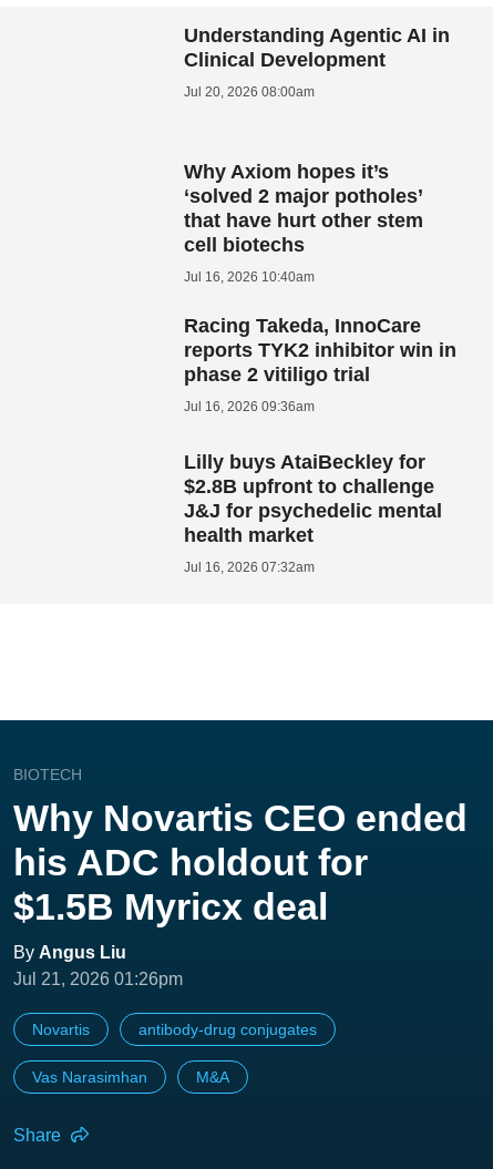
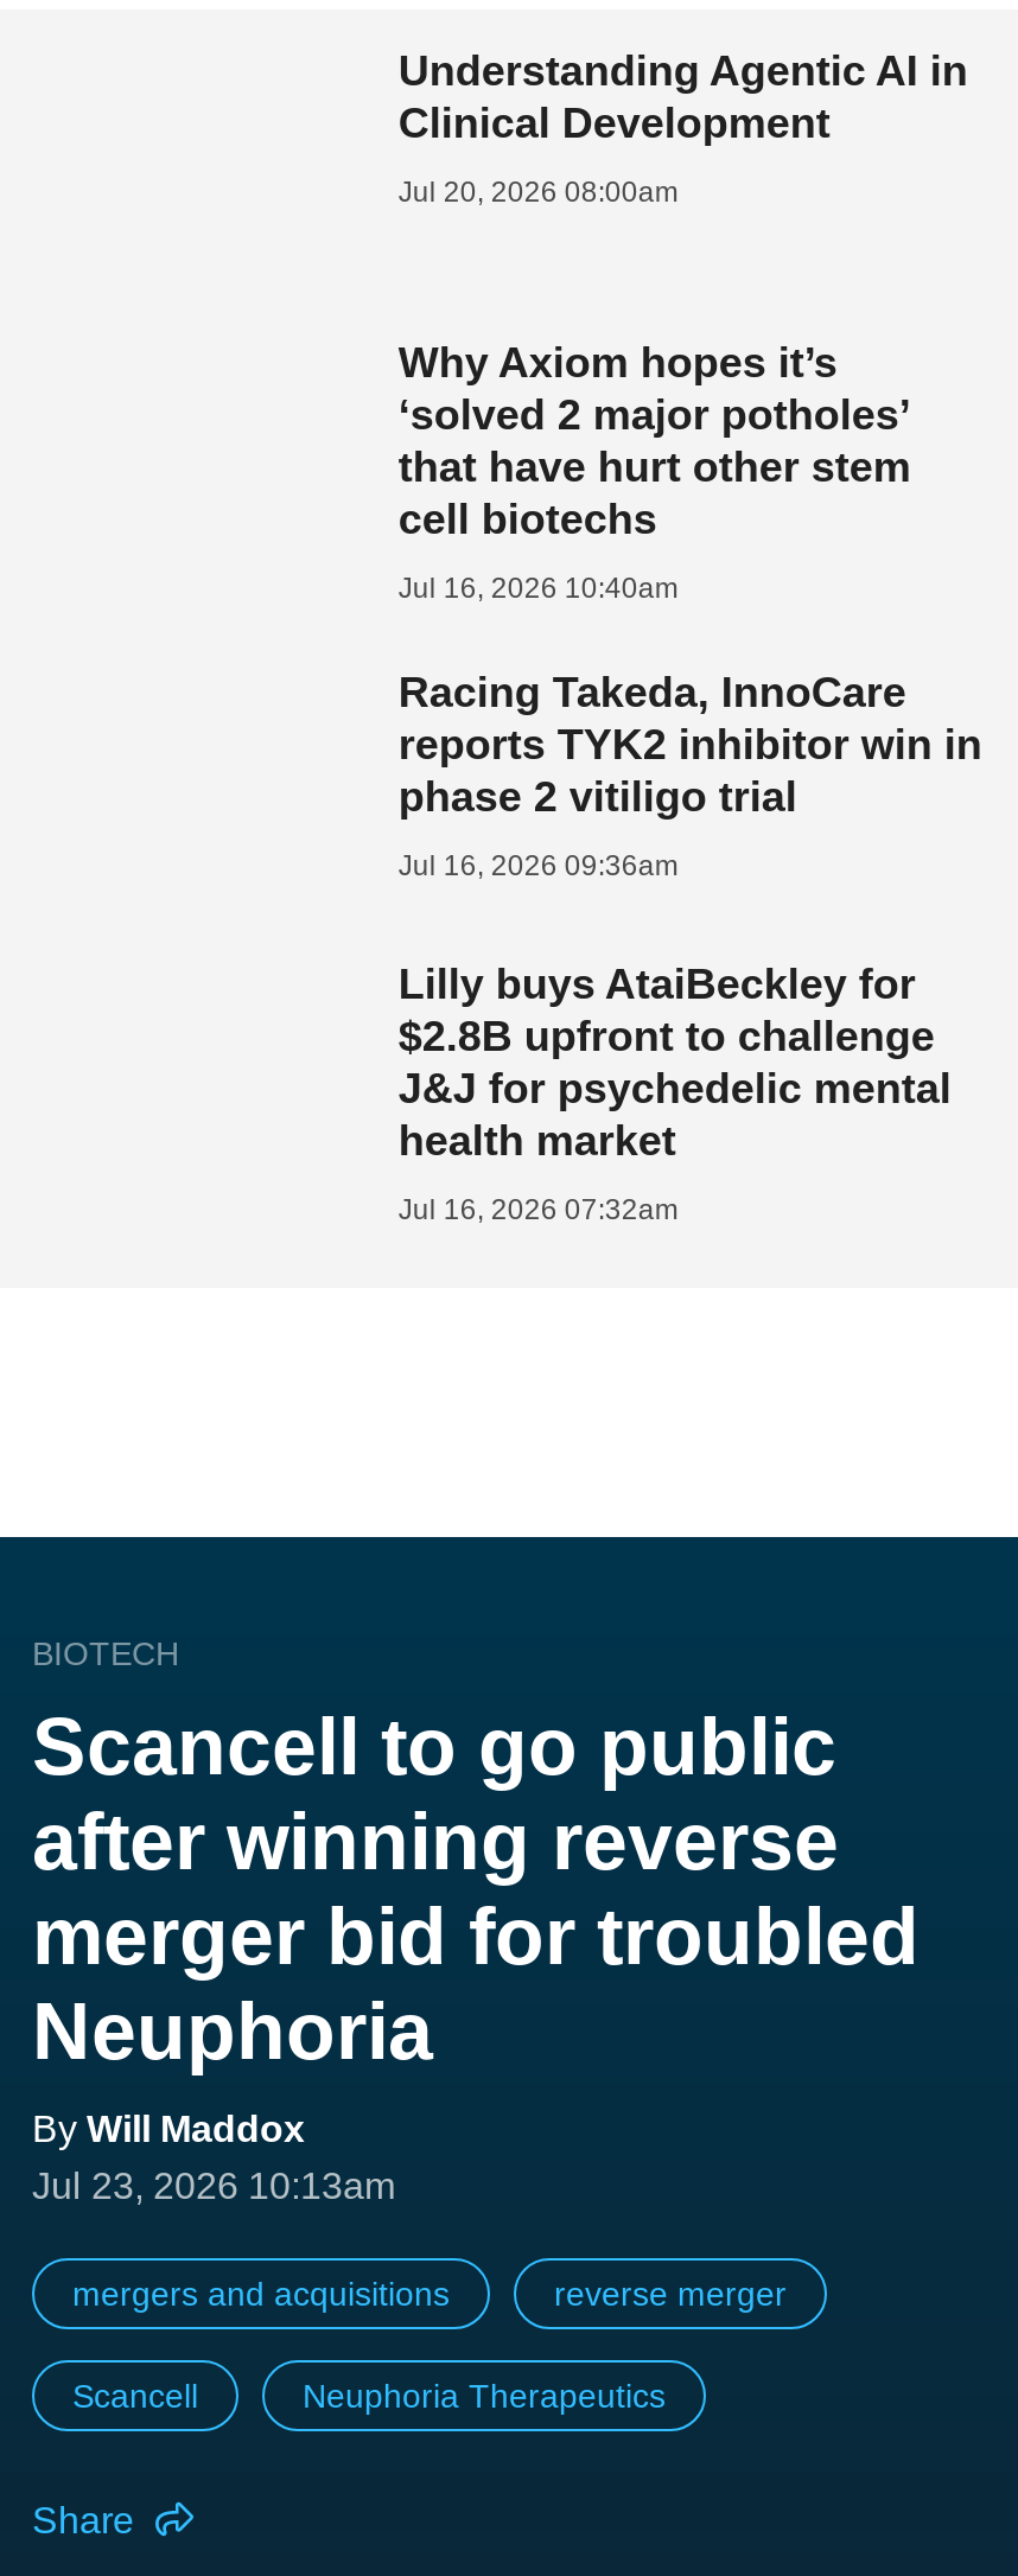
- Why Novartis CEO ended
- his ADC holdout for
- $1.5B Myricx deal
- By Angus Liu
- Jul 21, 2026 01:26pm
+ Scancell to go public
+ after winning reverse
+ merger bid for troubled
+ Neuphoria
+ By Will Maddox
+ Jul 23, 2026 10:13am

- Novartis
- antibody-drug conjugates
+ mergers and acquisitions
+ reverse merger

- Vas Narasimhan
- M&A
+ Scancell
+ Neuphoria Therapeutics
